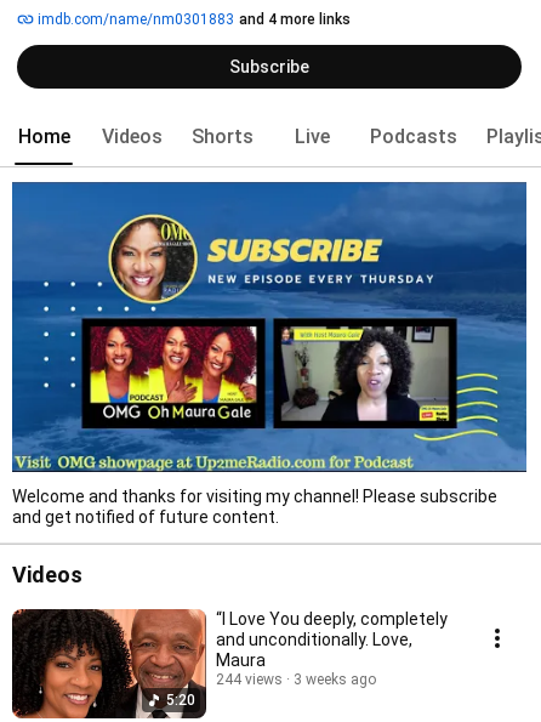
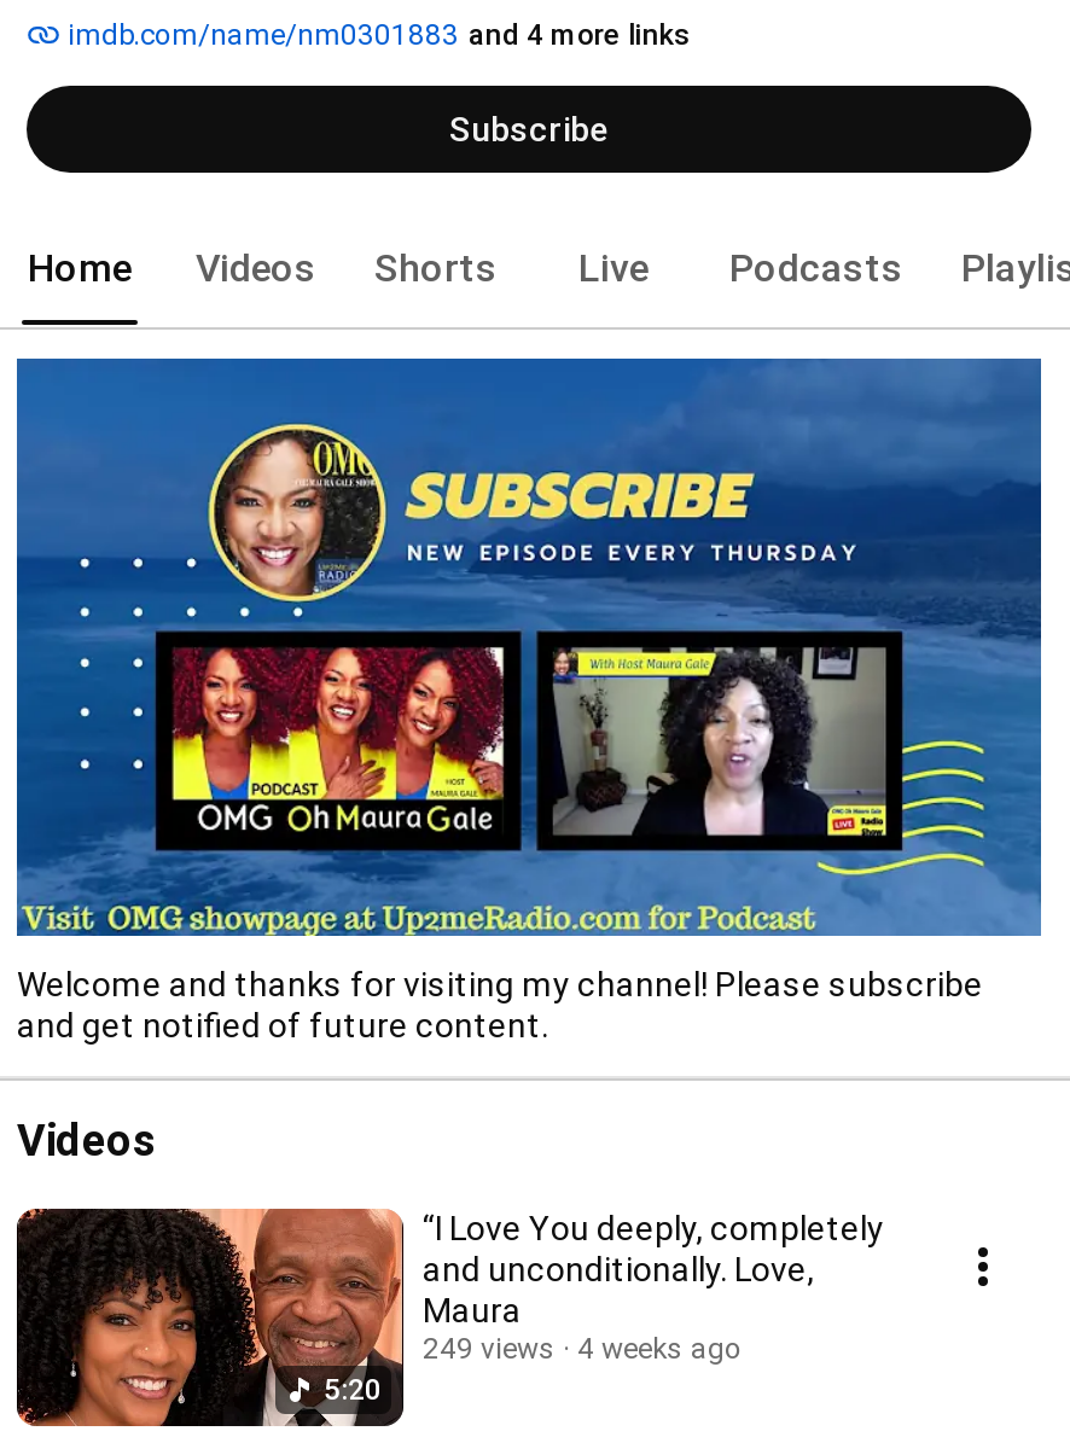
- 244 views
+ 249 views

- 3 weeks ago
+ 4 weeks ago
